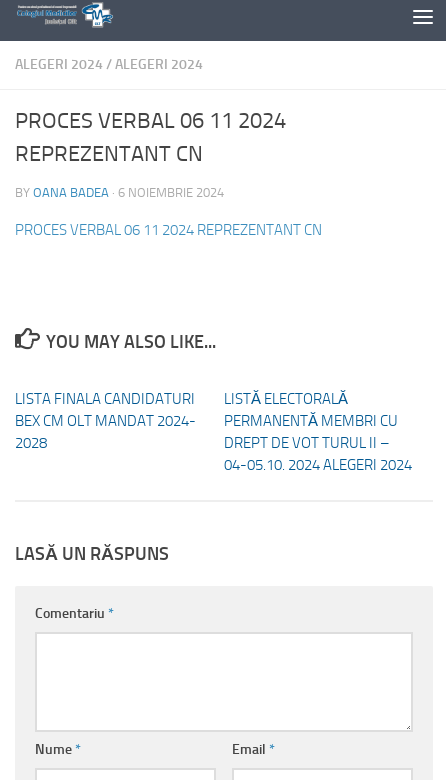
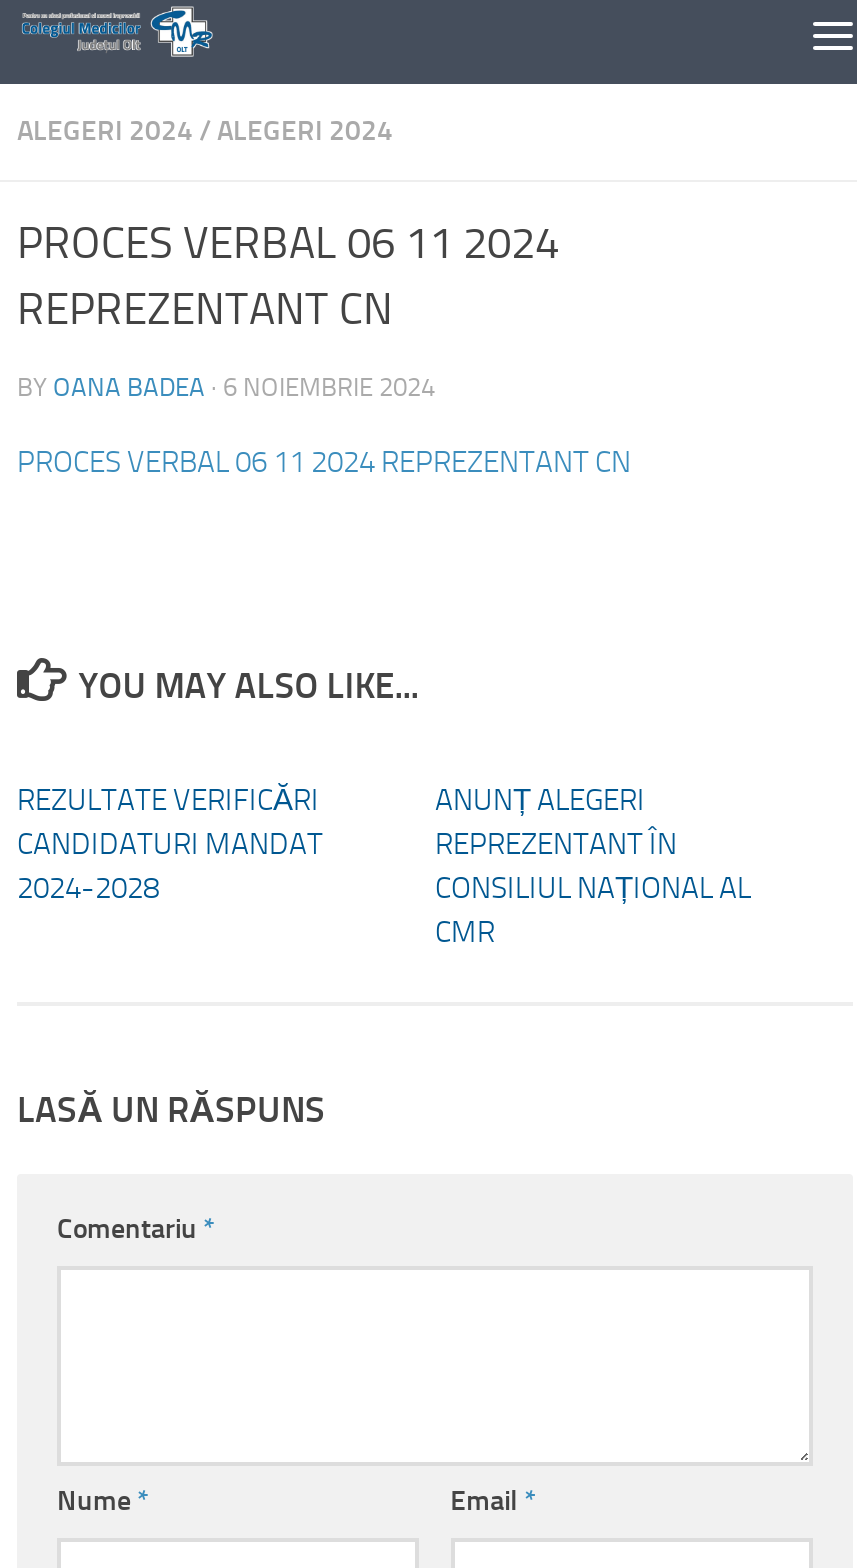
- LISTA FINALA CANDIDATURI
- BEX CM OLT MANDAT 2024-
- 2028
+ REZULTATE VERIFICĂRI
+ CANDIDATURI MANDAT
+ 2024-2028

- LISTĂ ELECTORALĂ
- PERMANENTĂ MEMBRI CU
- DREPT DE VOT TURUL II –
- 04-05.10. 2024 ALEGERI 2024
+ ANUNȚ ALEGERI
+ REPREZENTANT ÎN
+ CONSILIUL NAȚIONAL AL
+ CMR
